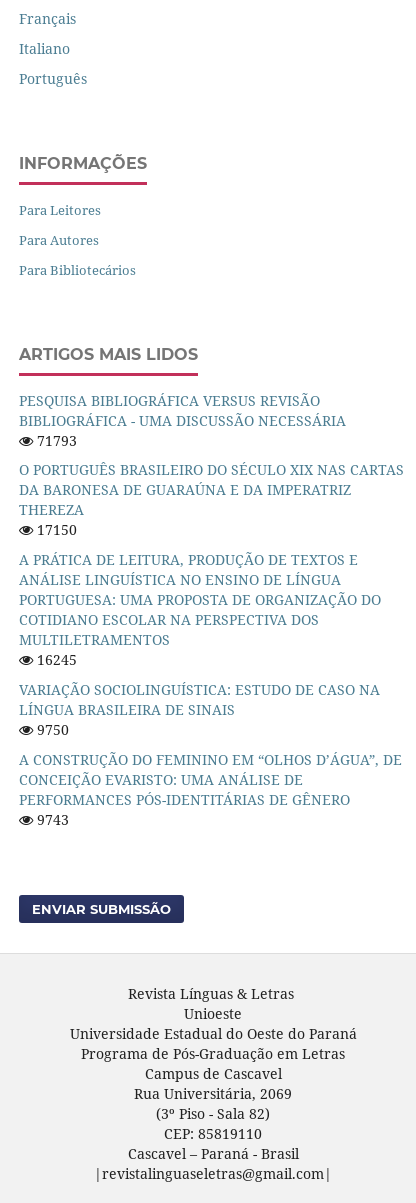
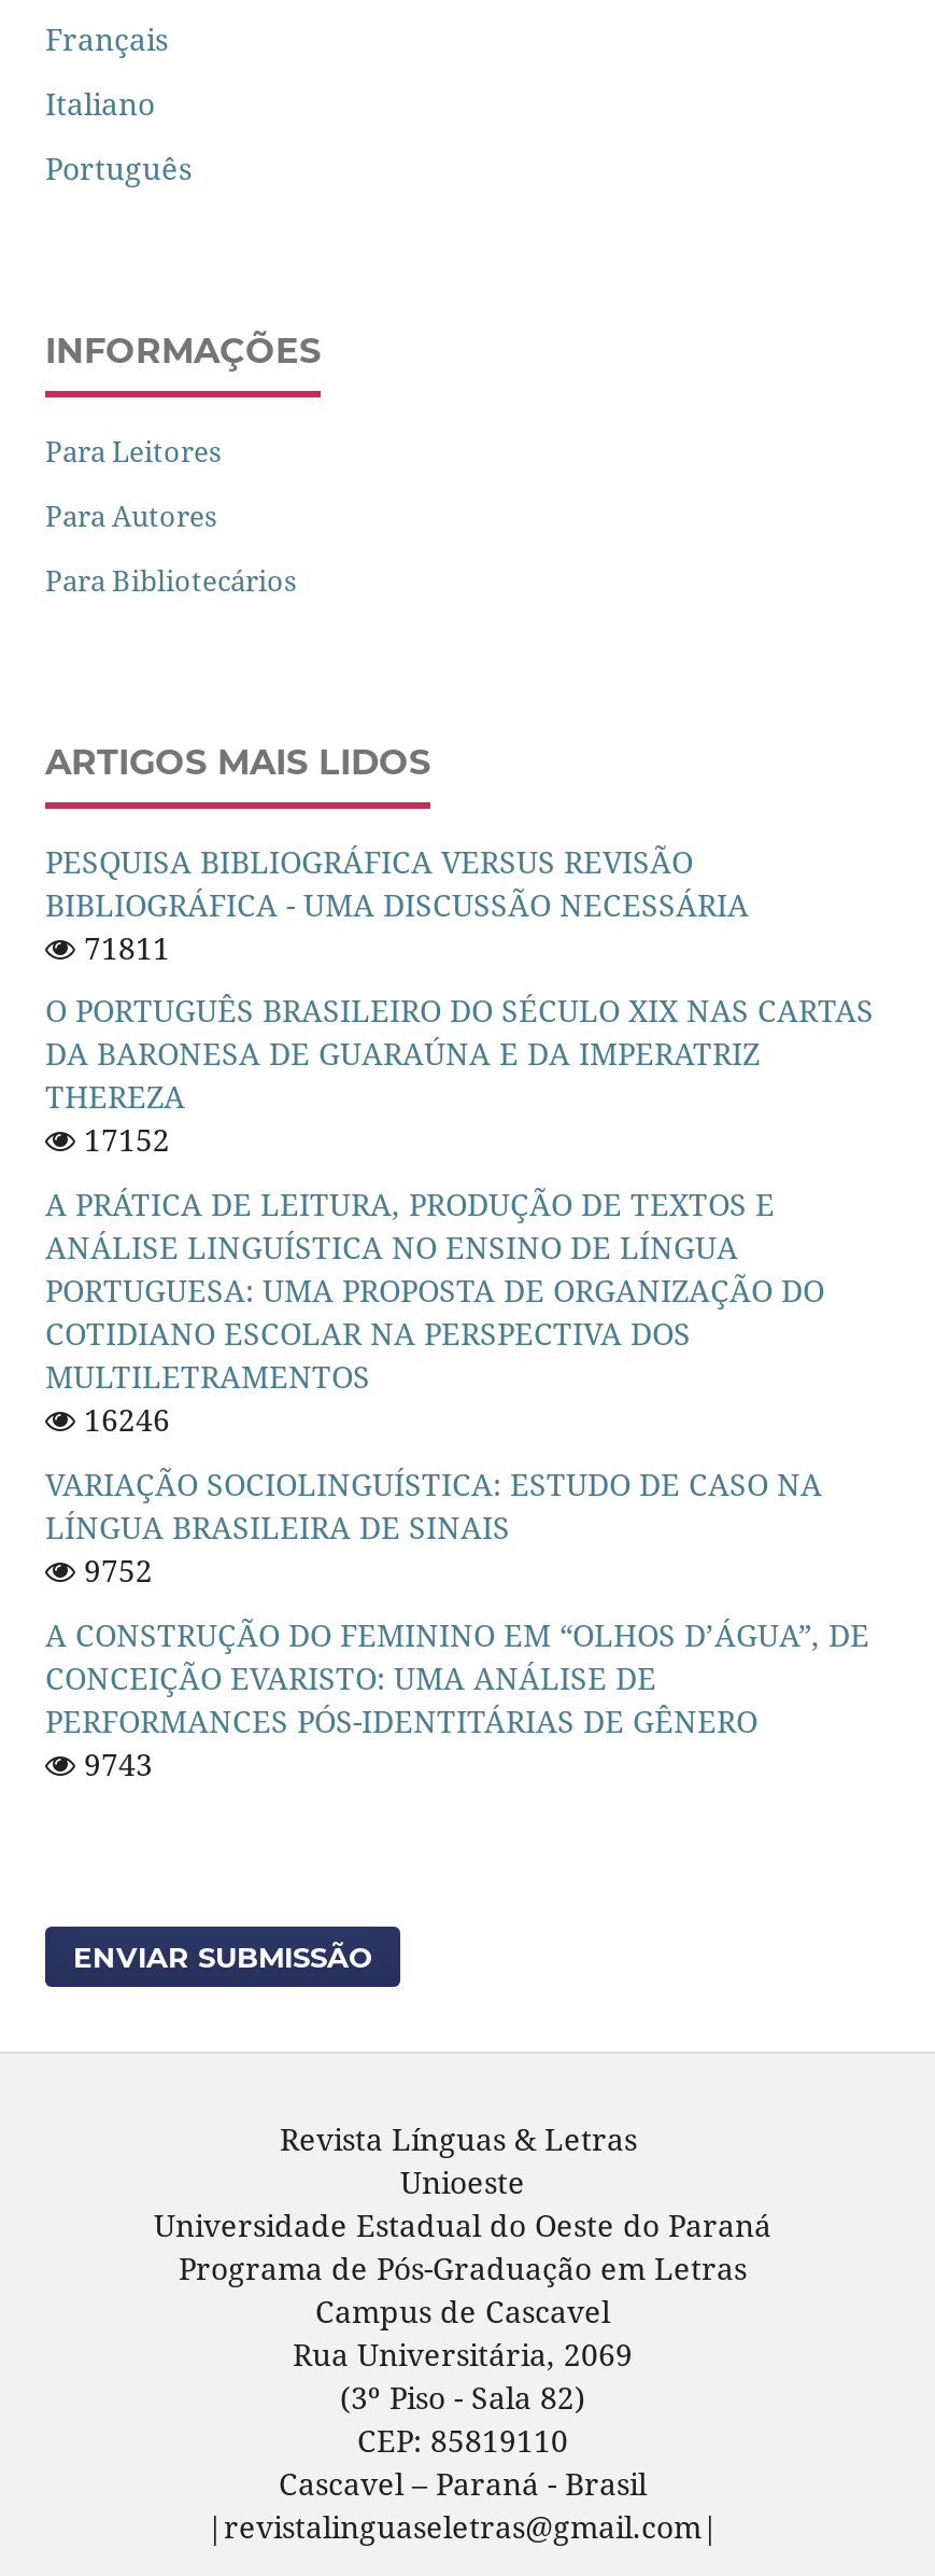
- 71793
+ 71811

- 17150
+ 17152

- 16245
+ 16246

- 9750
+ 9752
